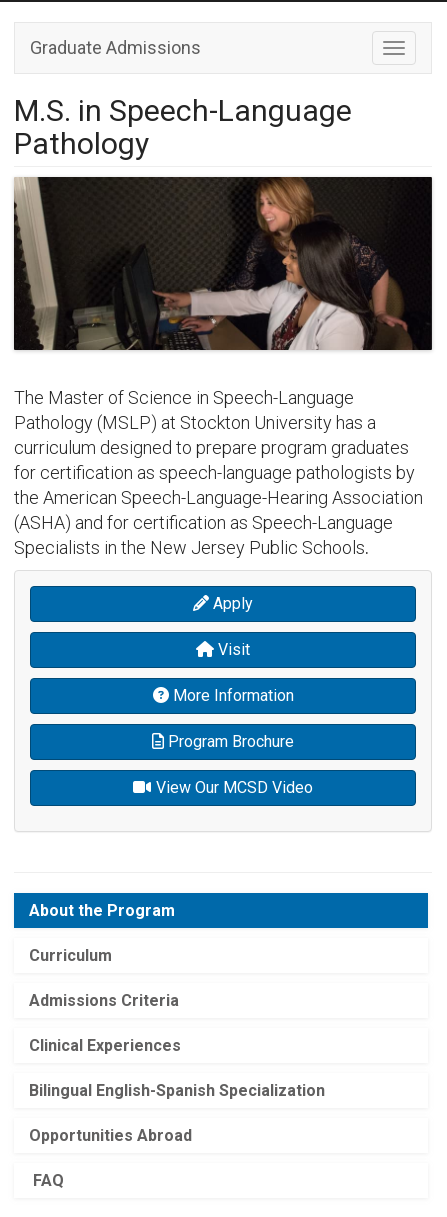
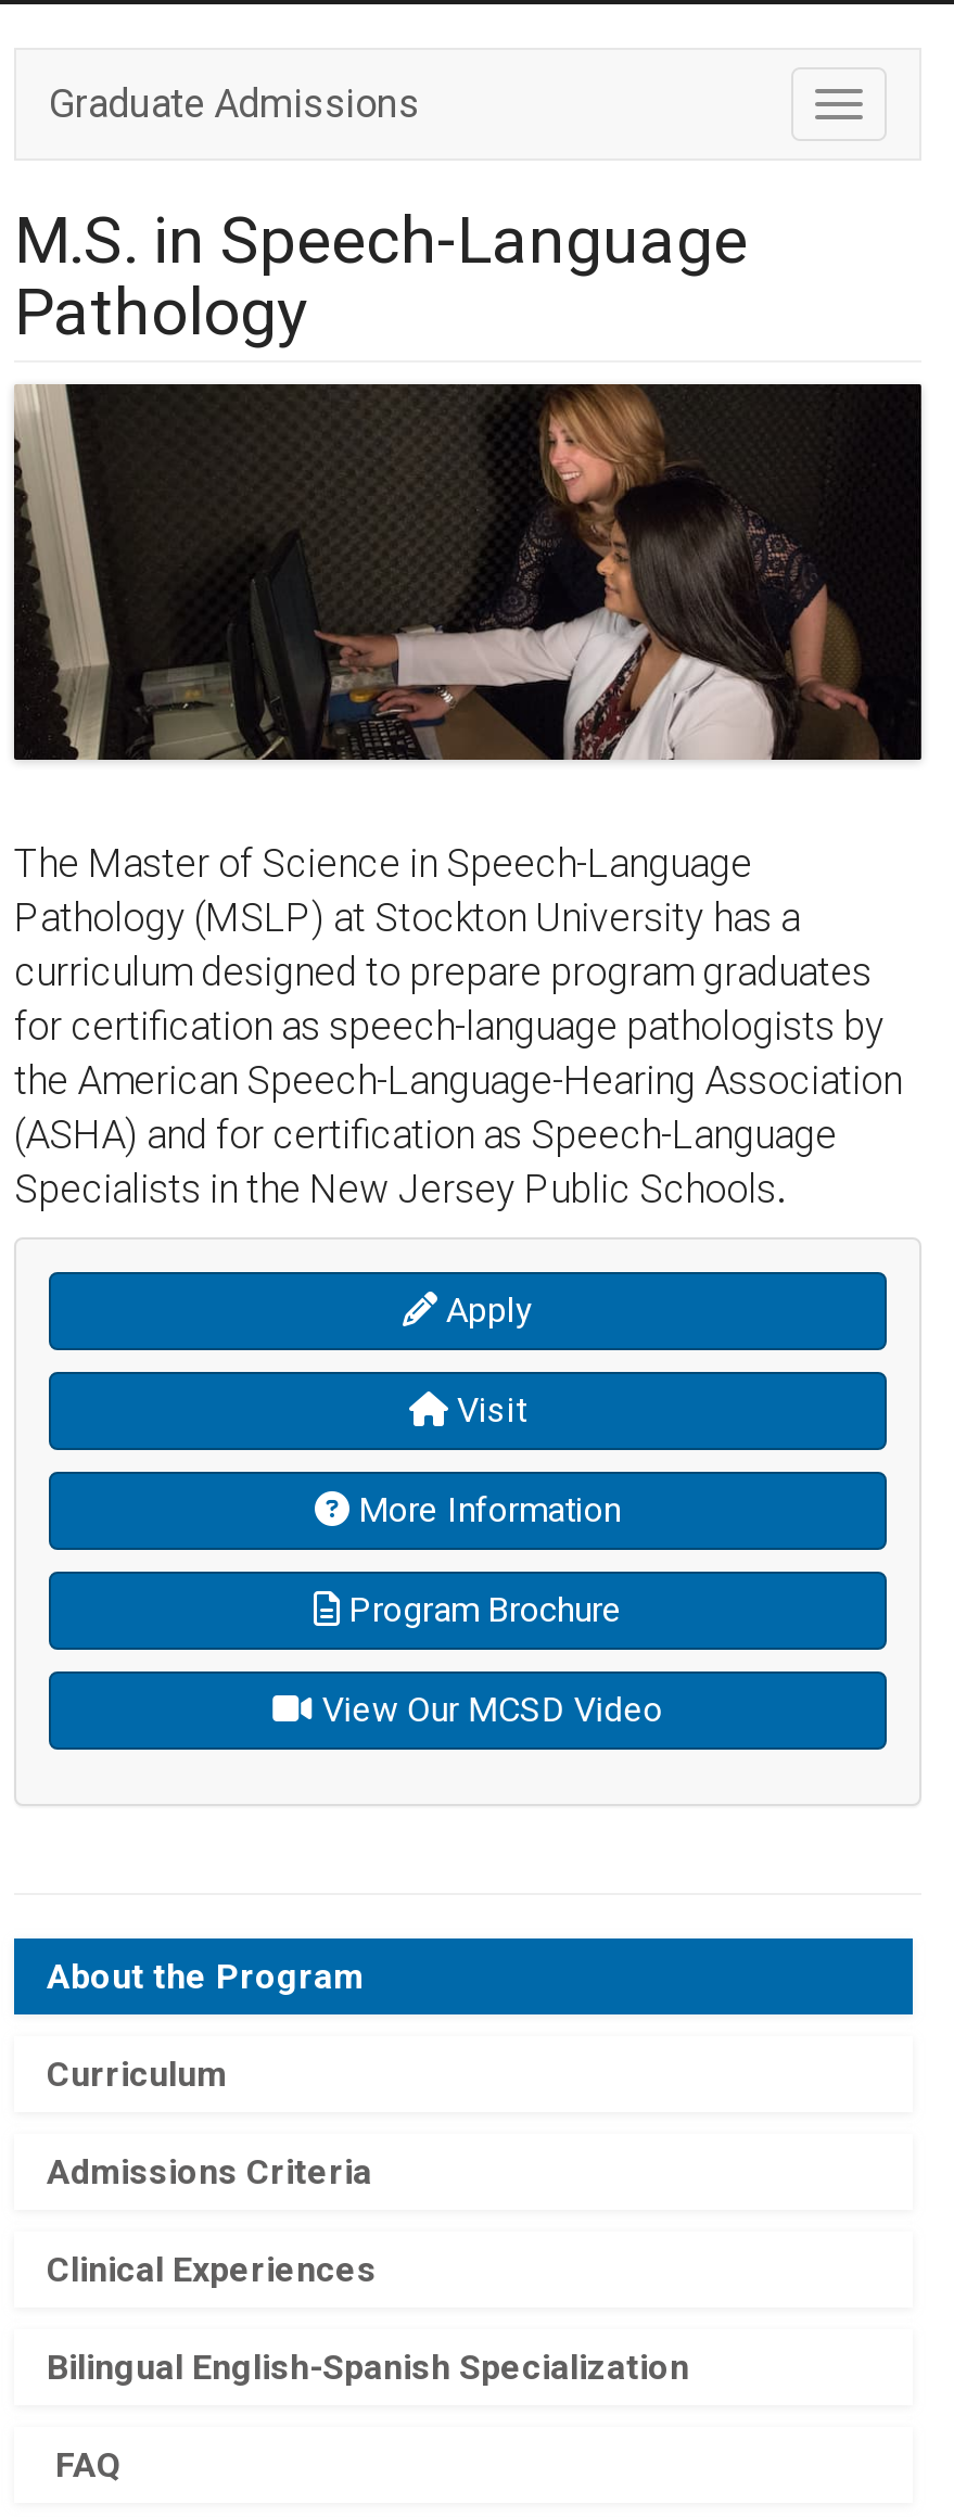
- Opportunities Abroad
